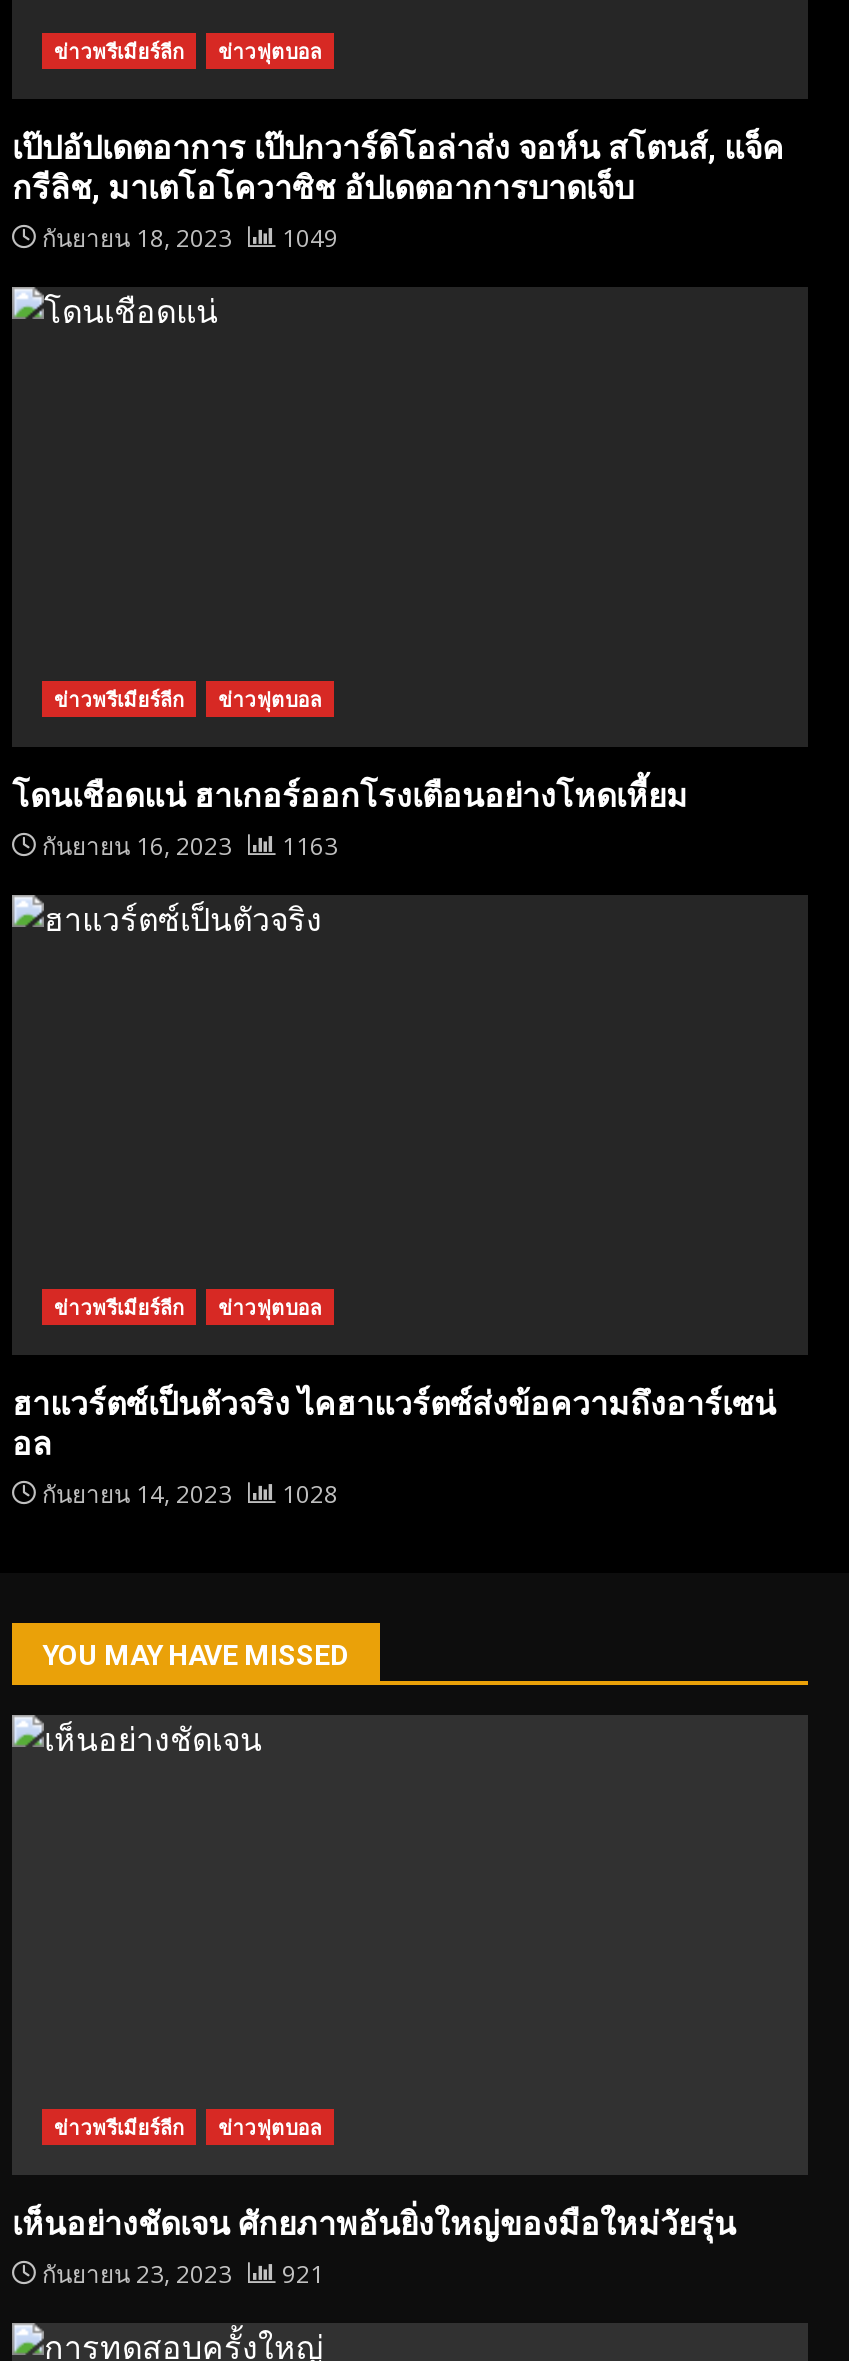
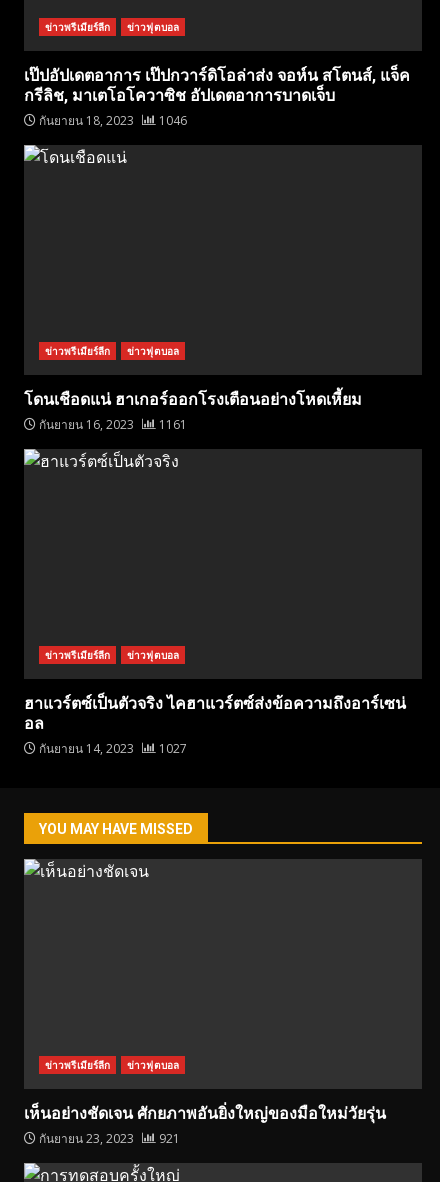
- กันยายน 18, 2023 1049
+ กันยายน 18, 2023 1046

- กันยายน 16, 2023 1163
+ กันยายน 16, 2023 1161

- กันยายน 14, 2023 1028
+ กันยายน 14, 2023 1027
